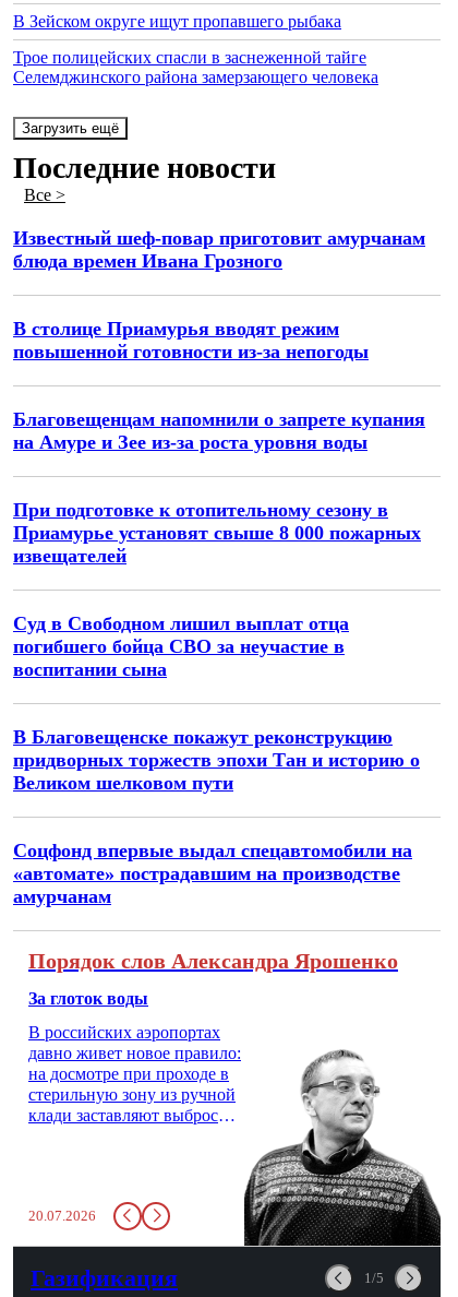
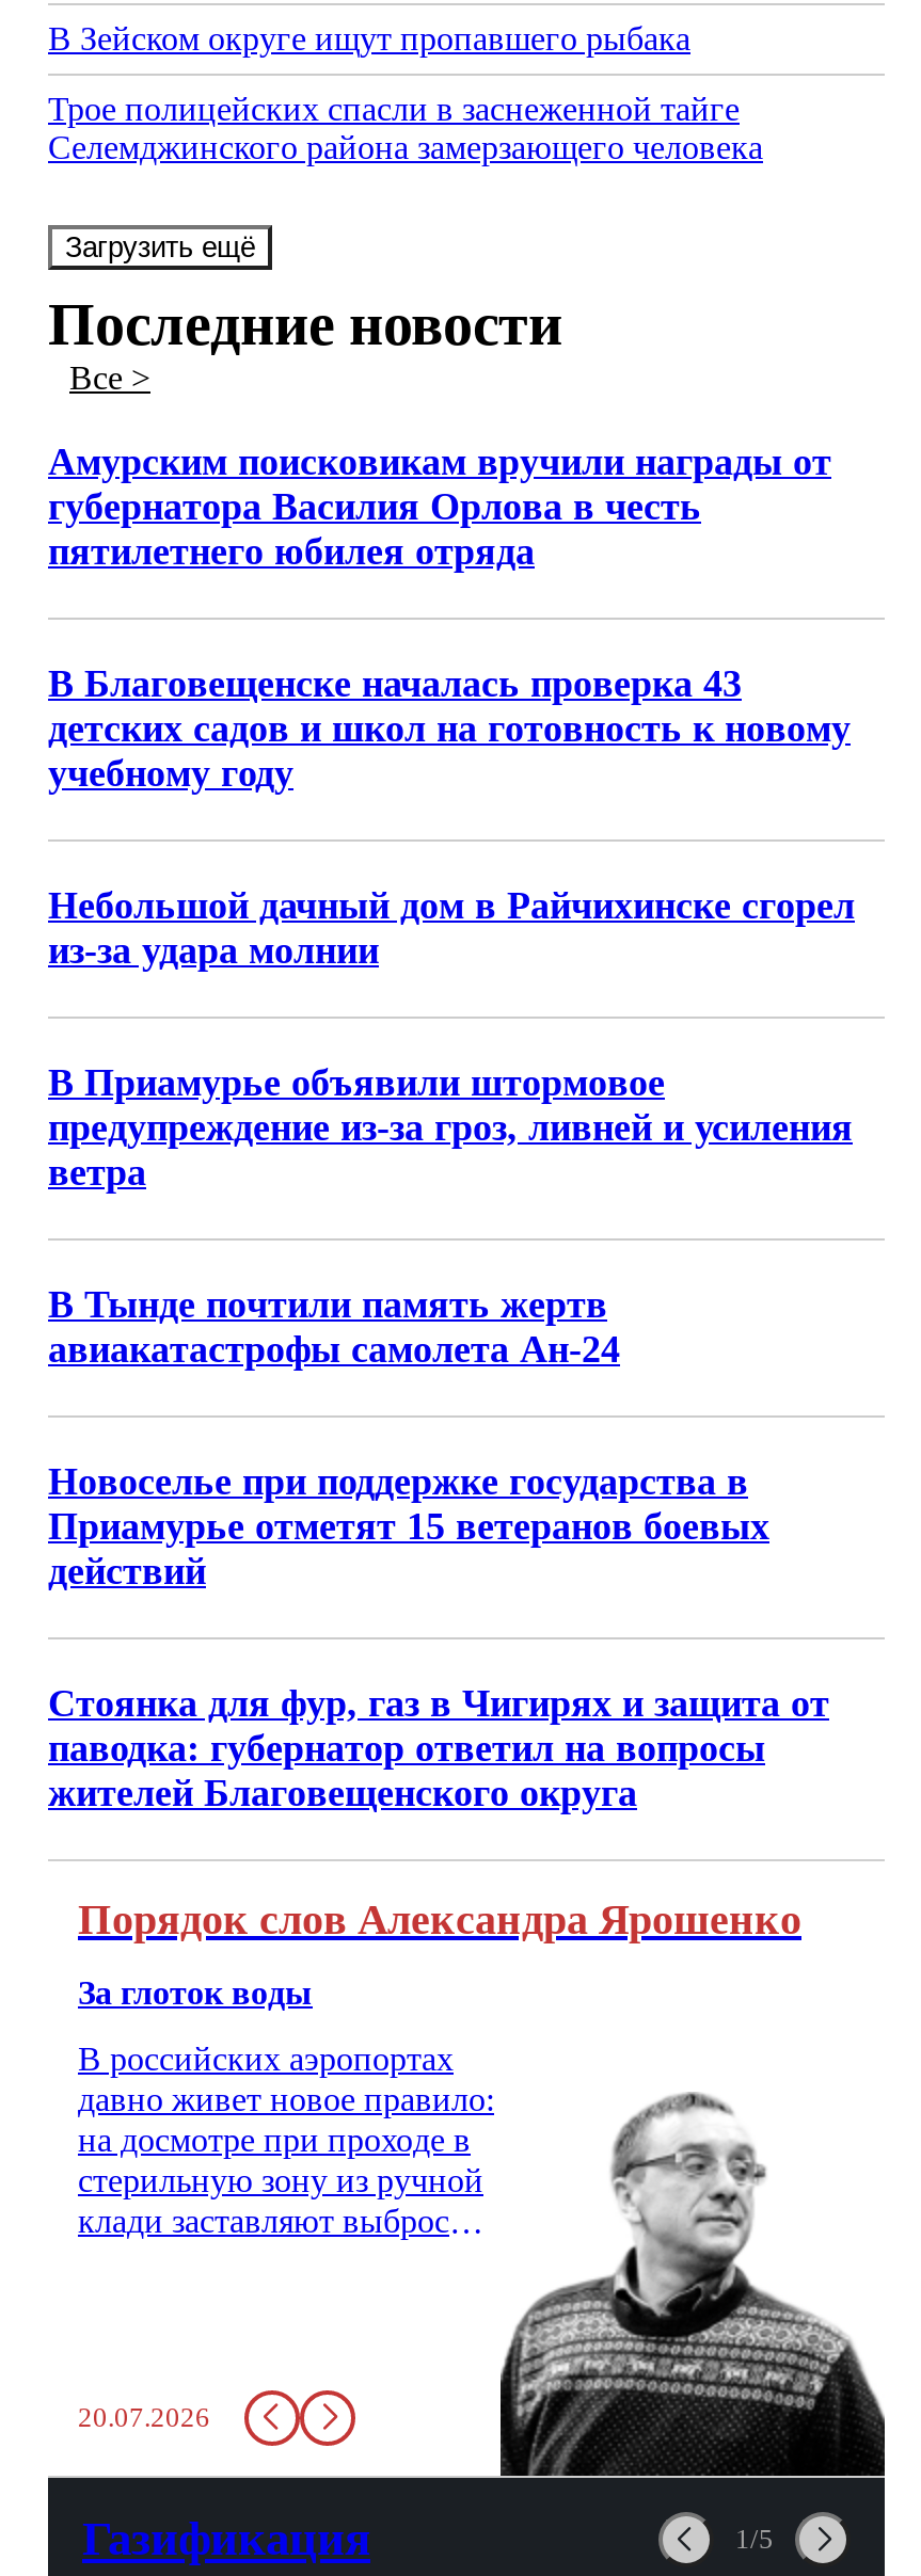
- Известный шеф-повар приготовит амурчанам
- блюда времен Ивана Грозного
+ Амурским поисковикам вручили награды от
+ губернатора Василия Орлова в честь
+ пятилетнего юбилея отряда

- В столице Приамурья вводят режим
- повышенной готовности из-за непогоды
+ В Благовещенске началась проверка 43
+ детских садов и школ на готовность к новому
+ учебному году

- Благовещенцам напомнили о запрете купания
- на Амуре и Зее из-за роста уровня воды
+ Небольшой дачный дом в Райчихинске сгорел
+ из-за удара молнии

- При подготовке к отопительному сезону в
- Приамурье установят свыше 8 000 пожарных
- извещателей
+ В Приамурье объявили штормовое
+ предупреждение из-за гроз, ливней и усиления
+ ветра

- Суд в Свободном лишил выплат отца
- погибшего бойца СВО за неучастие в
- воспитании сына
+ В Тынде почтили память жертв
+ авиакатастрофы самолета Ан-24

- В Благовещенске покажут реконструкцию
- придворных торжеств эпохи Тан и историю о
- Великом шелковом пути
+ Новоселье при поддержке государства в
+ Приамурье отметят 15 ветеранов боевых
+ действий

- Соцфонд впервые выдал спецавтомобили на
- «автомате» пострадавшим на производстве
- амурчанам
+ Стоянка для фур, газ в Чигирях и защита от
+ паводка: губернатор ответил на вопросы
+ жителей Благовещенского округа
